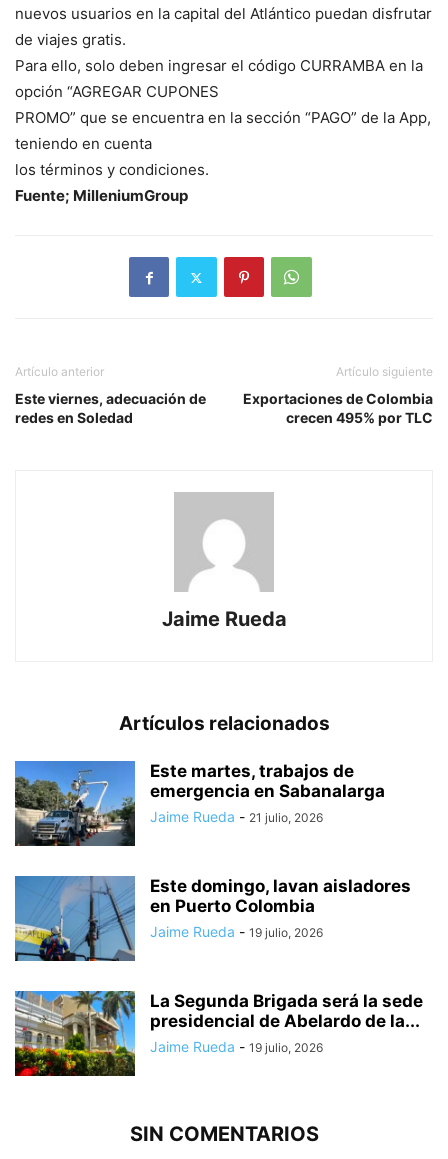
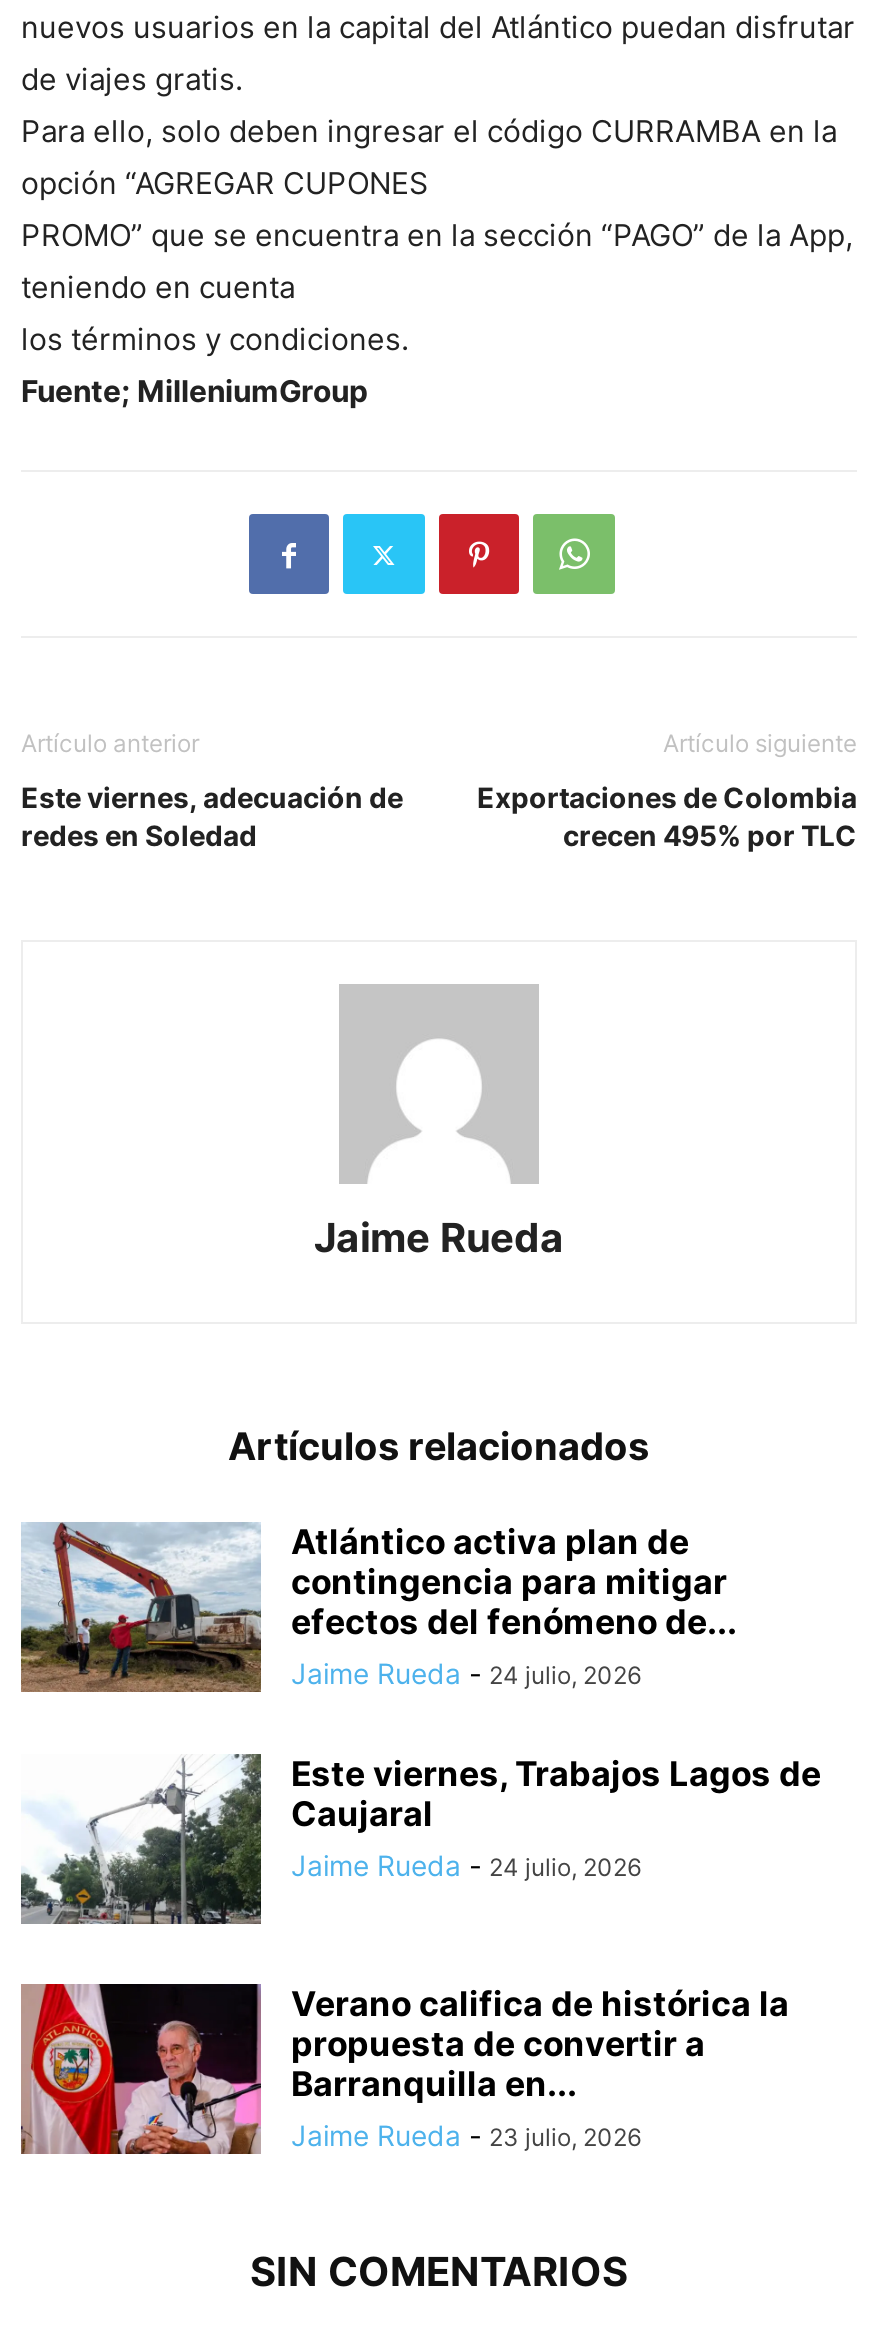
- [image]
- Este martes, trabajos de
- emergencia en Sabanalarga
- Jaime Rueda - 21 julio, 2026
+ [image]
+ Atlántico activa plan de
+ contingencia para mitigar
+ efectos del fenómeno de...
+ Jaime Rueda - 24 julio, 2026

- [image]
- Este domingo, lavan aisladores
- en Puerto Colombia
- Jaime Rueda - 19 julio, 2026
+ [image]
+ Este viernes, Trabajos Lagos de
+ Caujaral
+ Jaime Rueda - 24 julio, 2026

- [image]
- La Segunda Brigada será la sede
- presidencial de Abelardo de la...
- Jaime Rueda - 19 julio, 2026
+ [image]
+ Verano califica de histórica la
+ propuesta de convertir a
+ Barranquilla en...
+ Jaime Rueda - 23 julio, 2026
